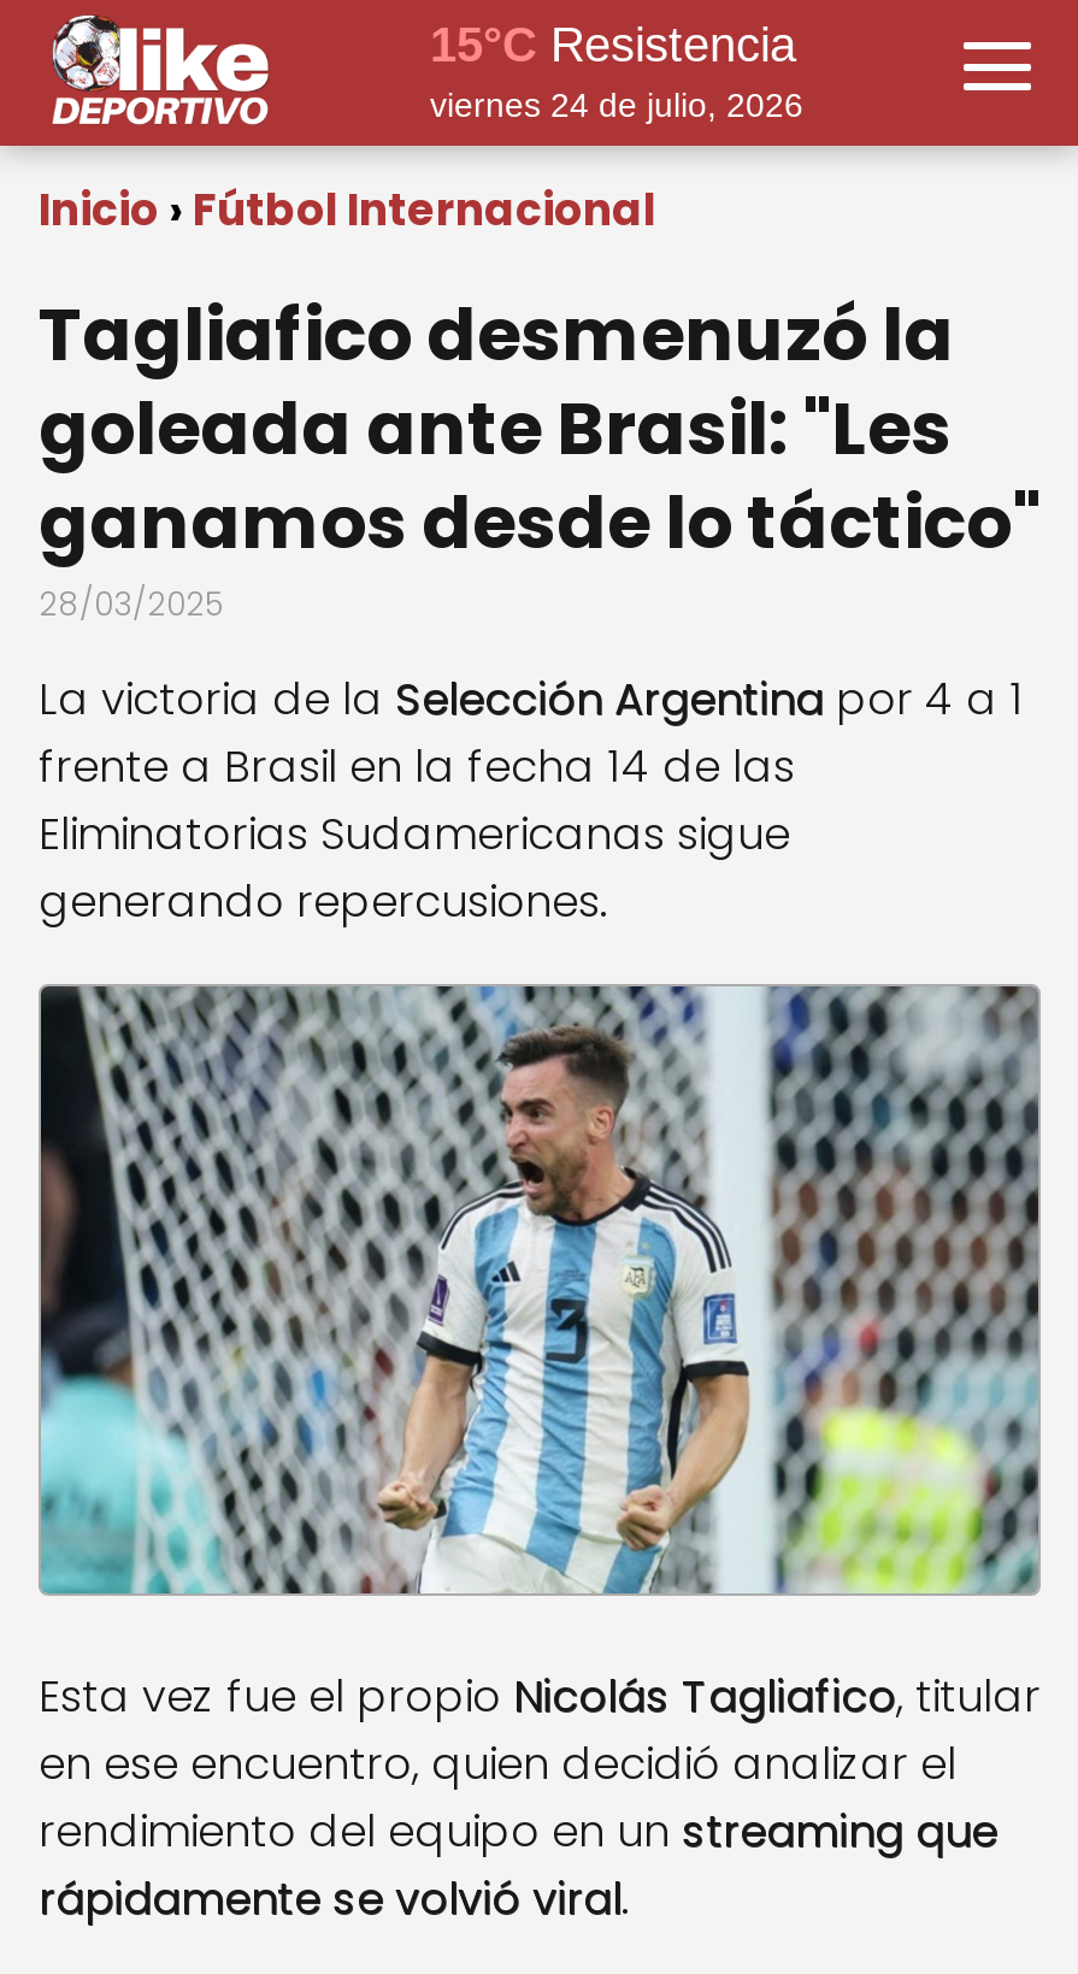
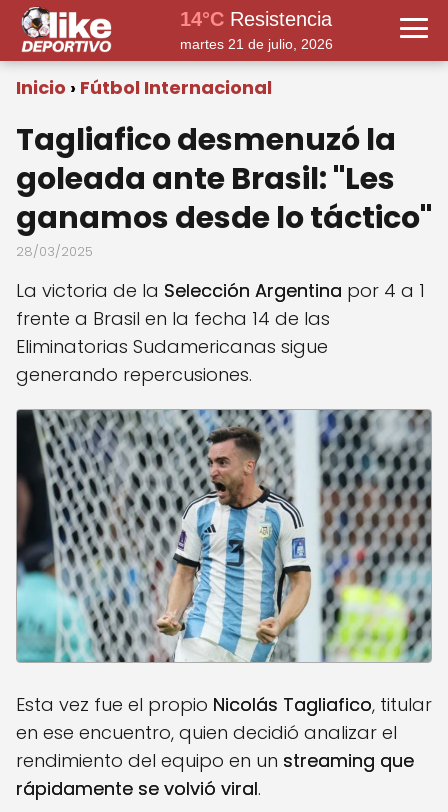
- 15°C Resistencia
+ 14°C Resistencia

- viernes 24 de julio, 2026
+ martes 21 de julio, 2026
